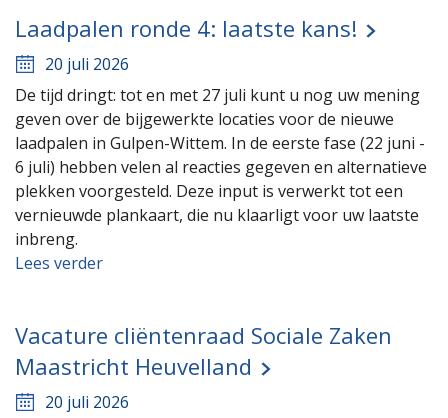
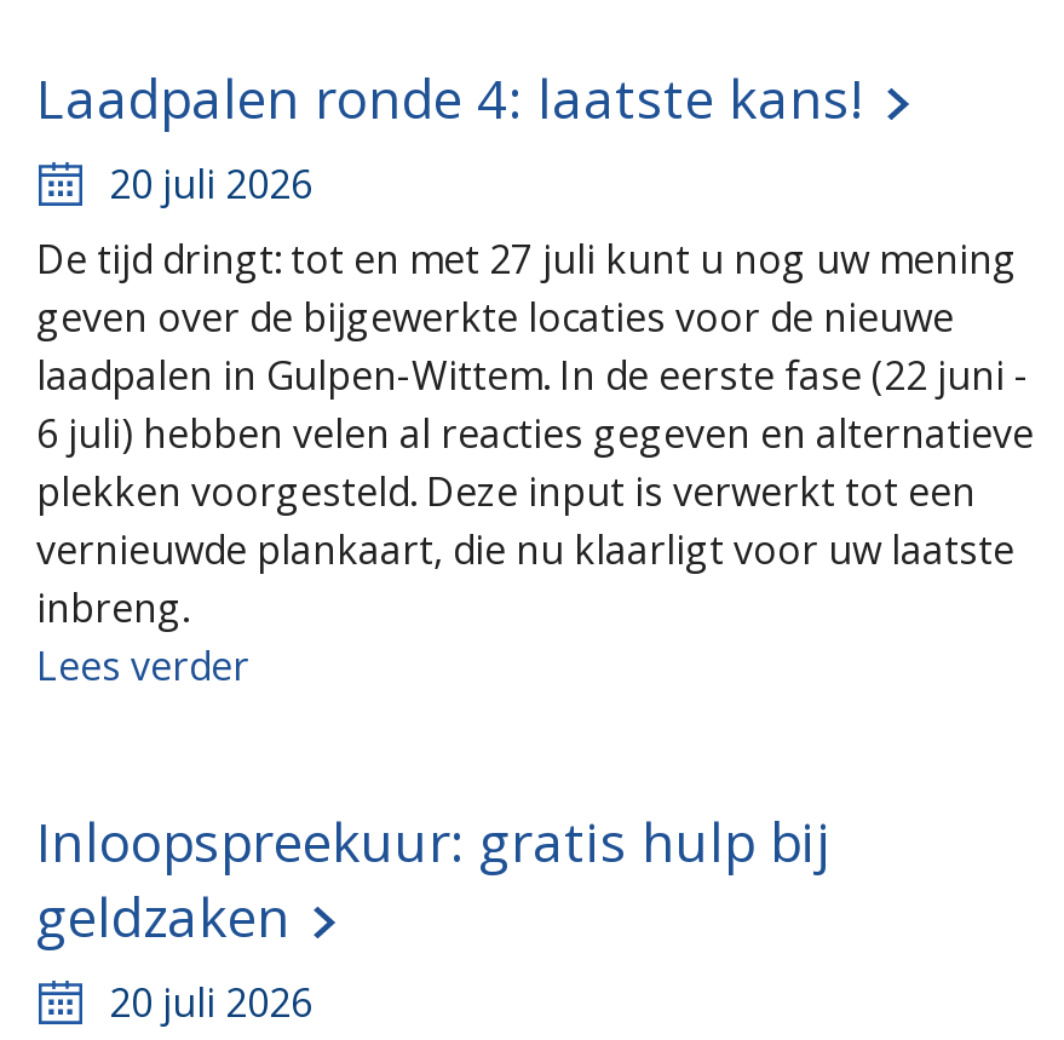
- Vacature cliëntenraad Sociale Zaken
- Maastricht Heuvelland
+ Inloopspreekuur: gratis hulp bij
+ geldzaken
